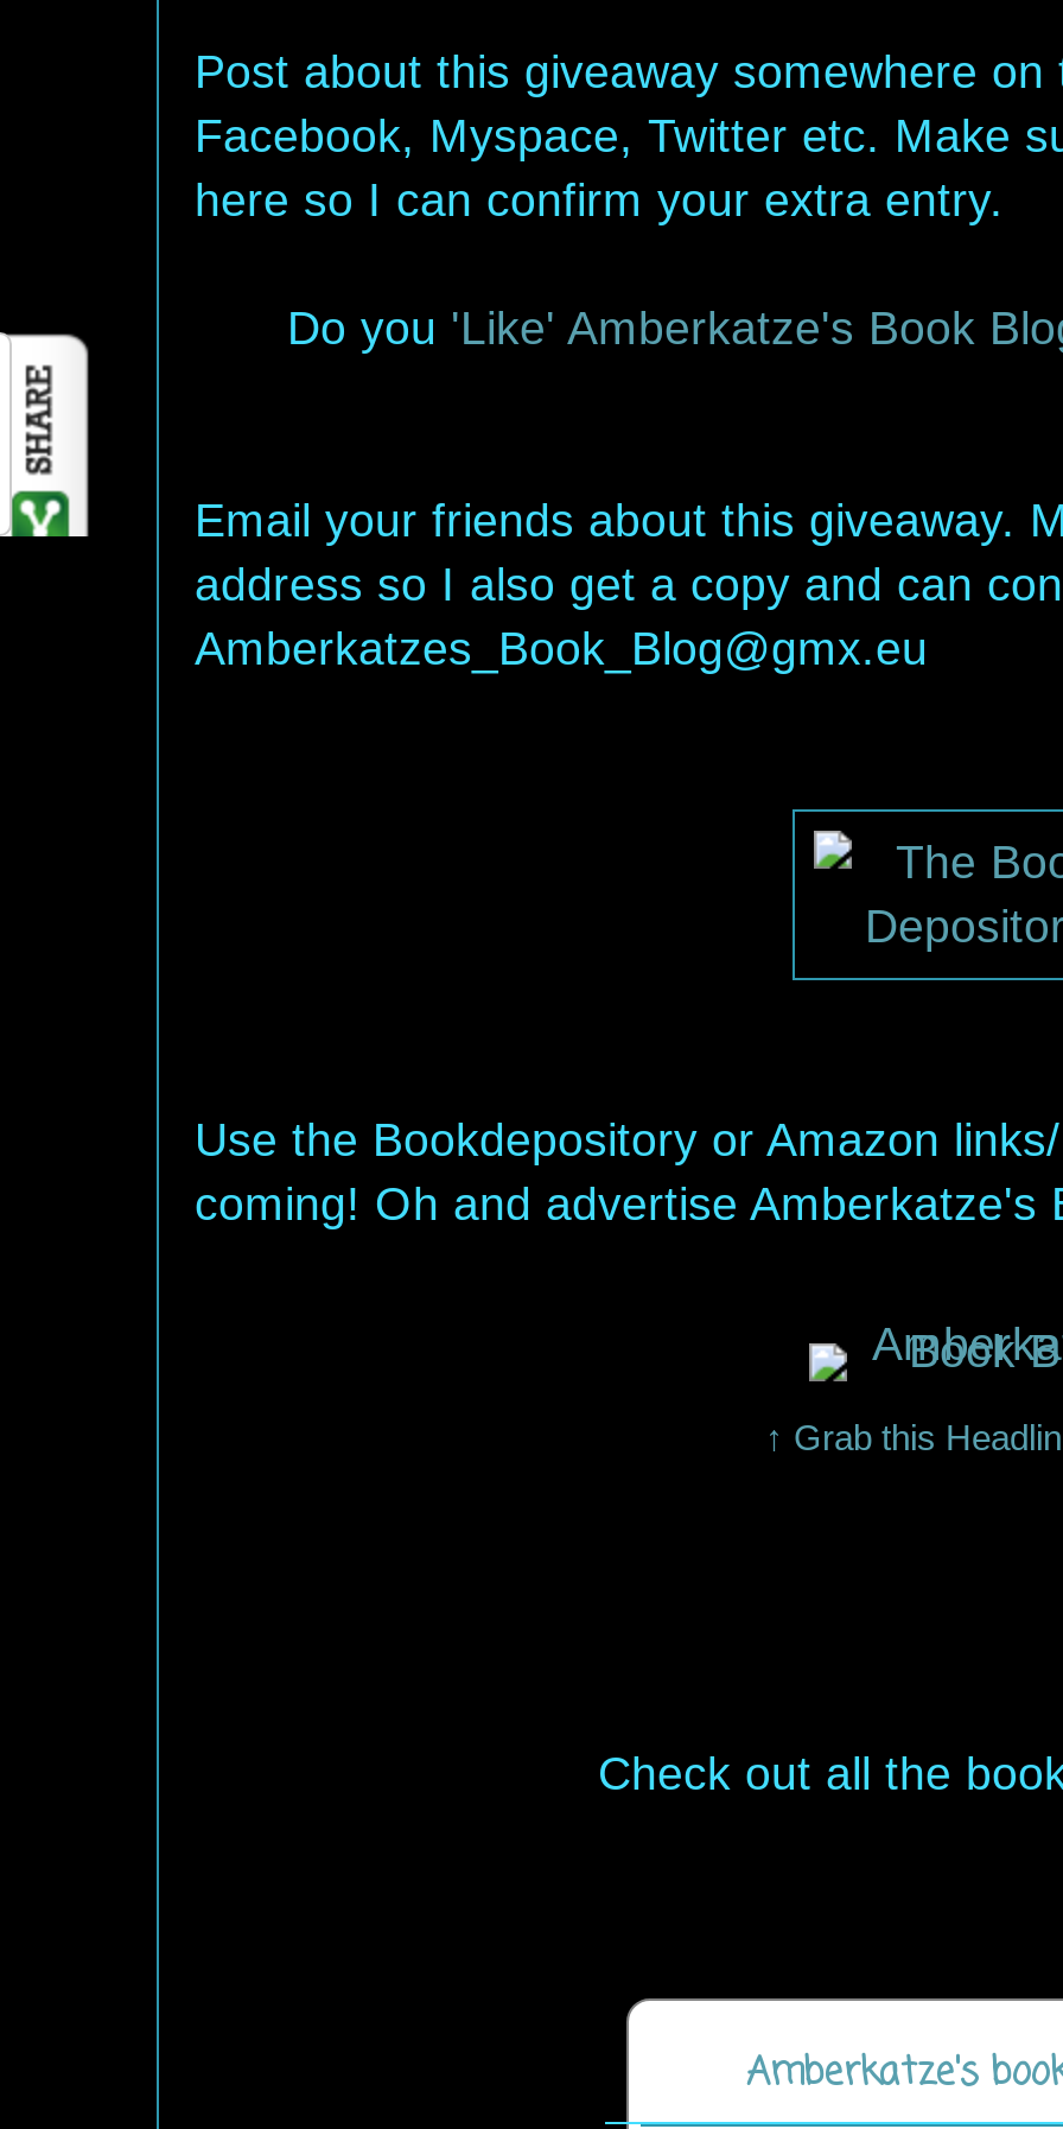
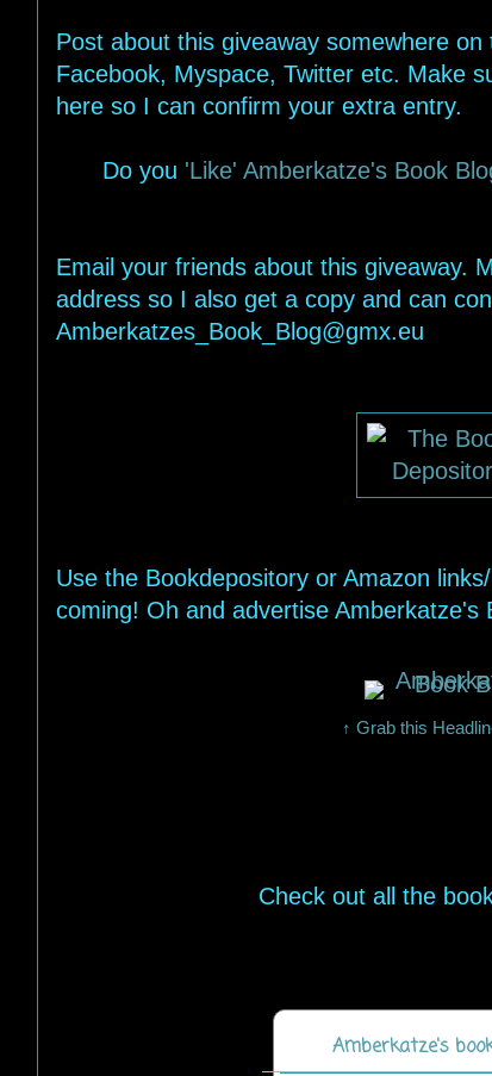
- [image]
